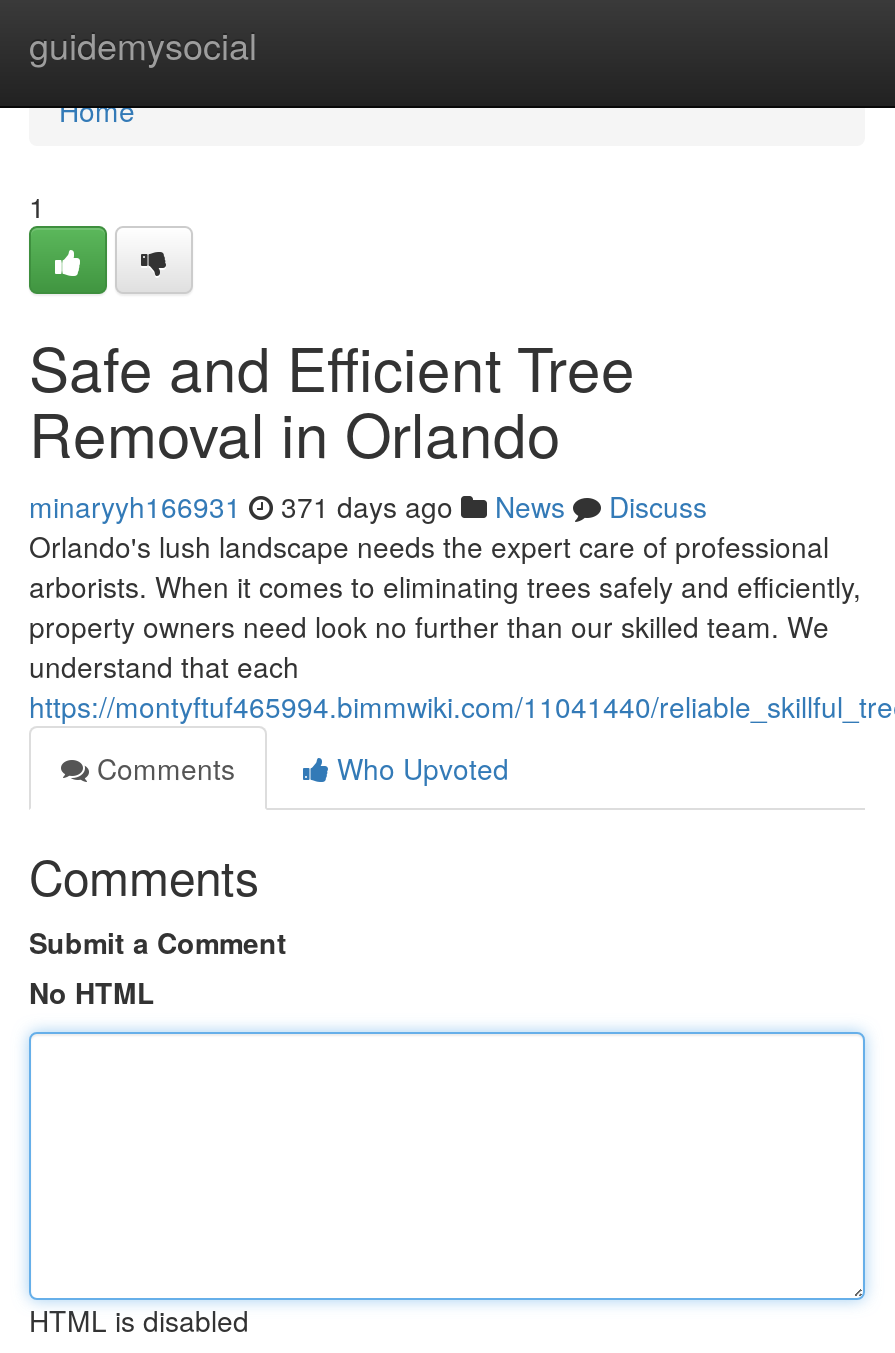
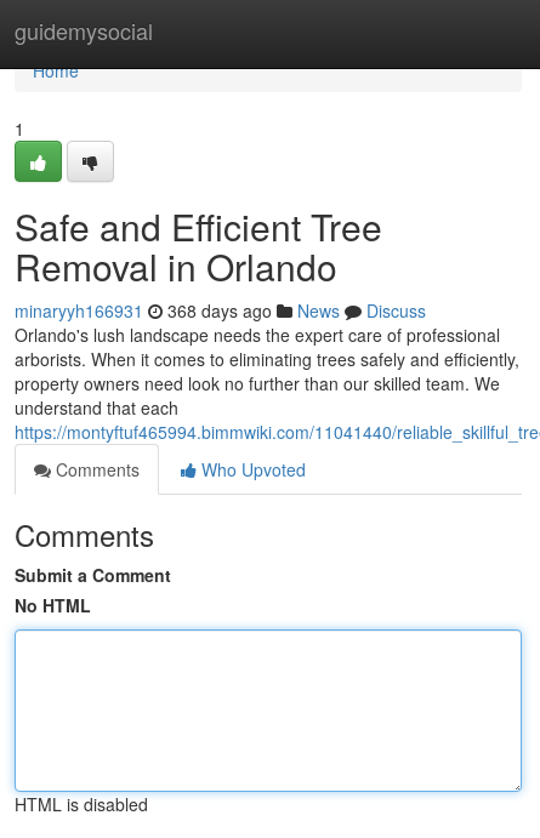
- minaryyh166931 371 days ago News Discuss
+ minaryyh166931 368 days ago News Discuss
